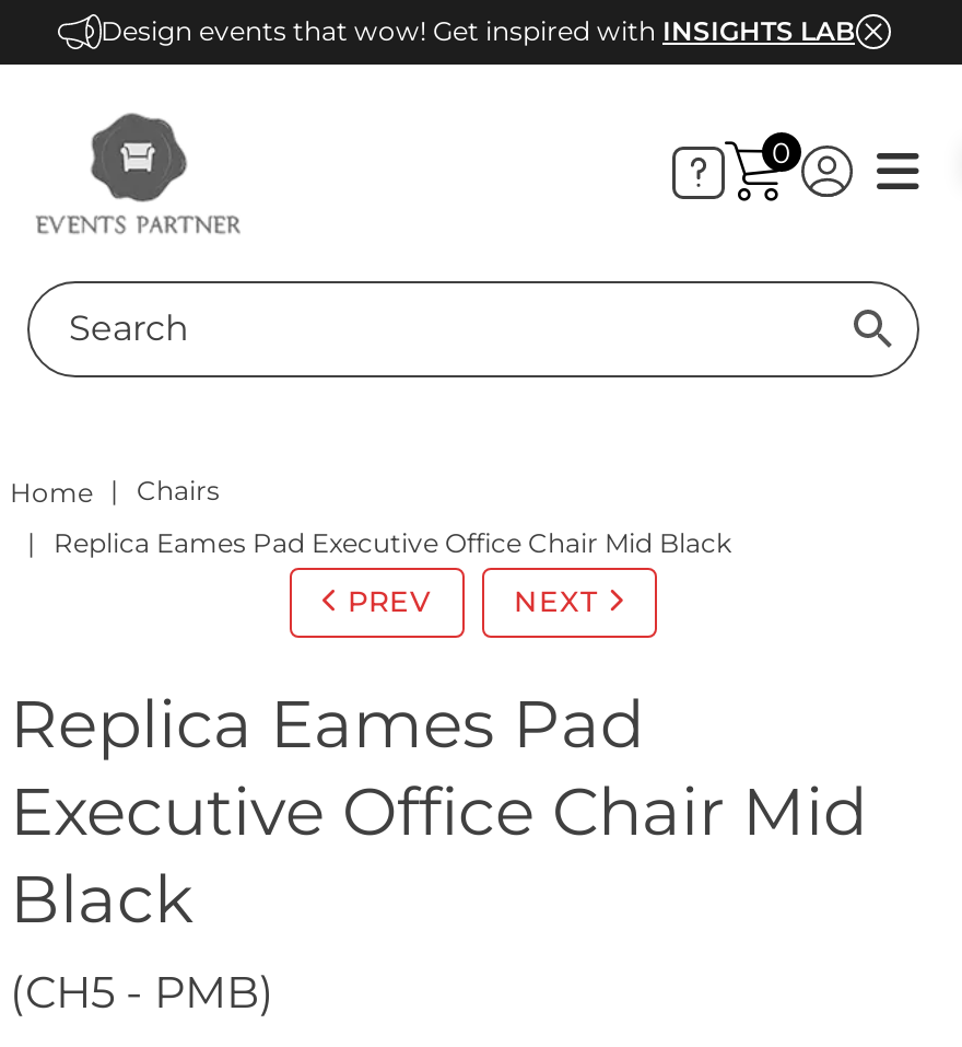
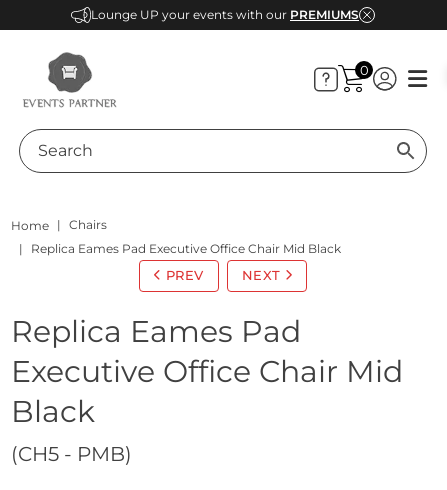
- Design events that wow! Get inspired with INSIGHTS LAB
+ Lounge UP your events with our PREMIUMS
